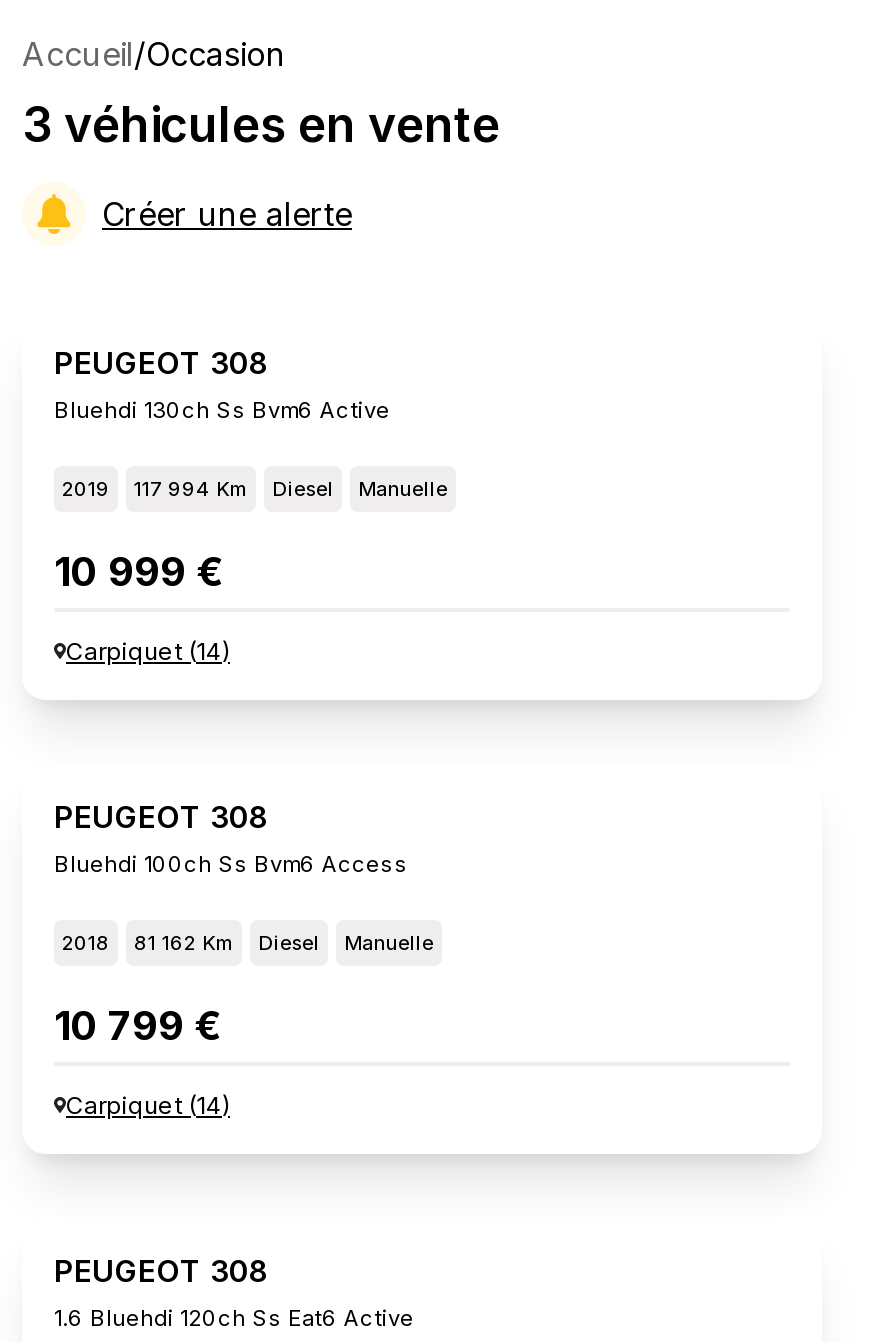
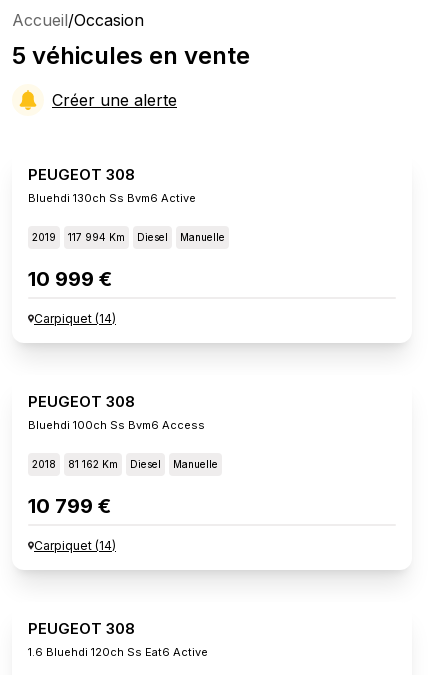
- 3 véhicules en vente
+ 5 véhicules en vente
